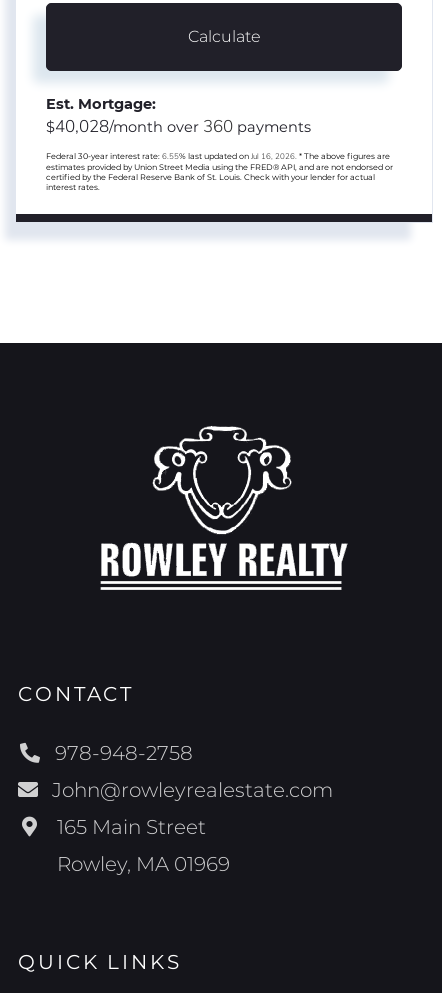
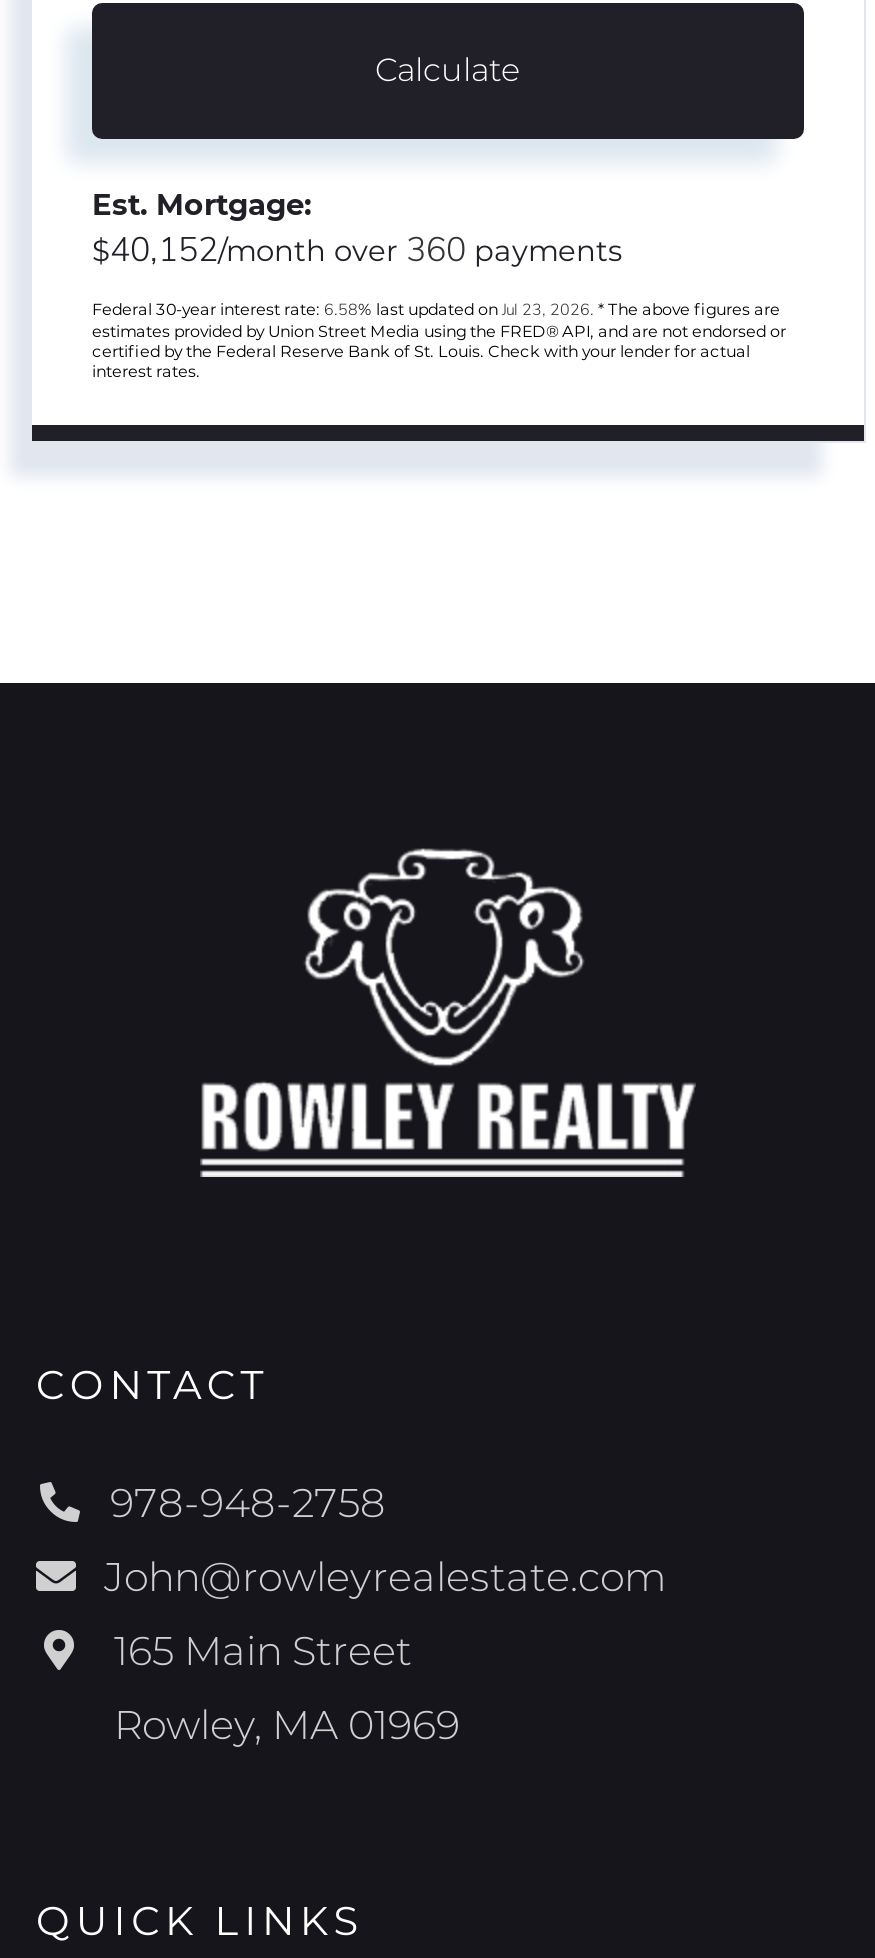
- $40,028/month over 360 payments
+ $40,152/month over 360 payments

- Federal 30-year interest rate: 6.55% last updated on Jul 16, 2026. * The above figures are
+ Federal 30-year interest rate: 6.58% last updated on Jul 23, 2026. * The above figures are
